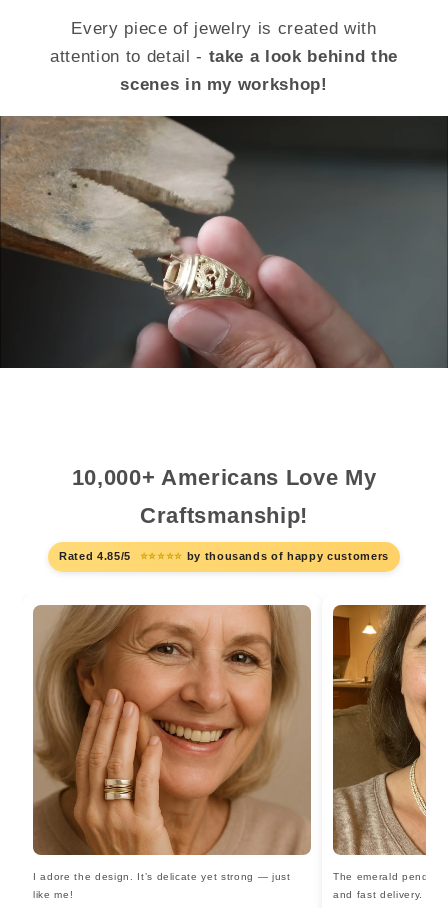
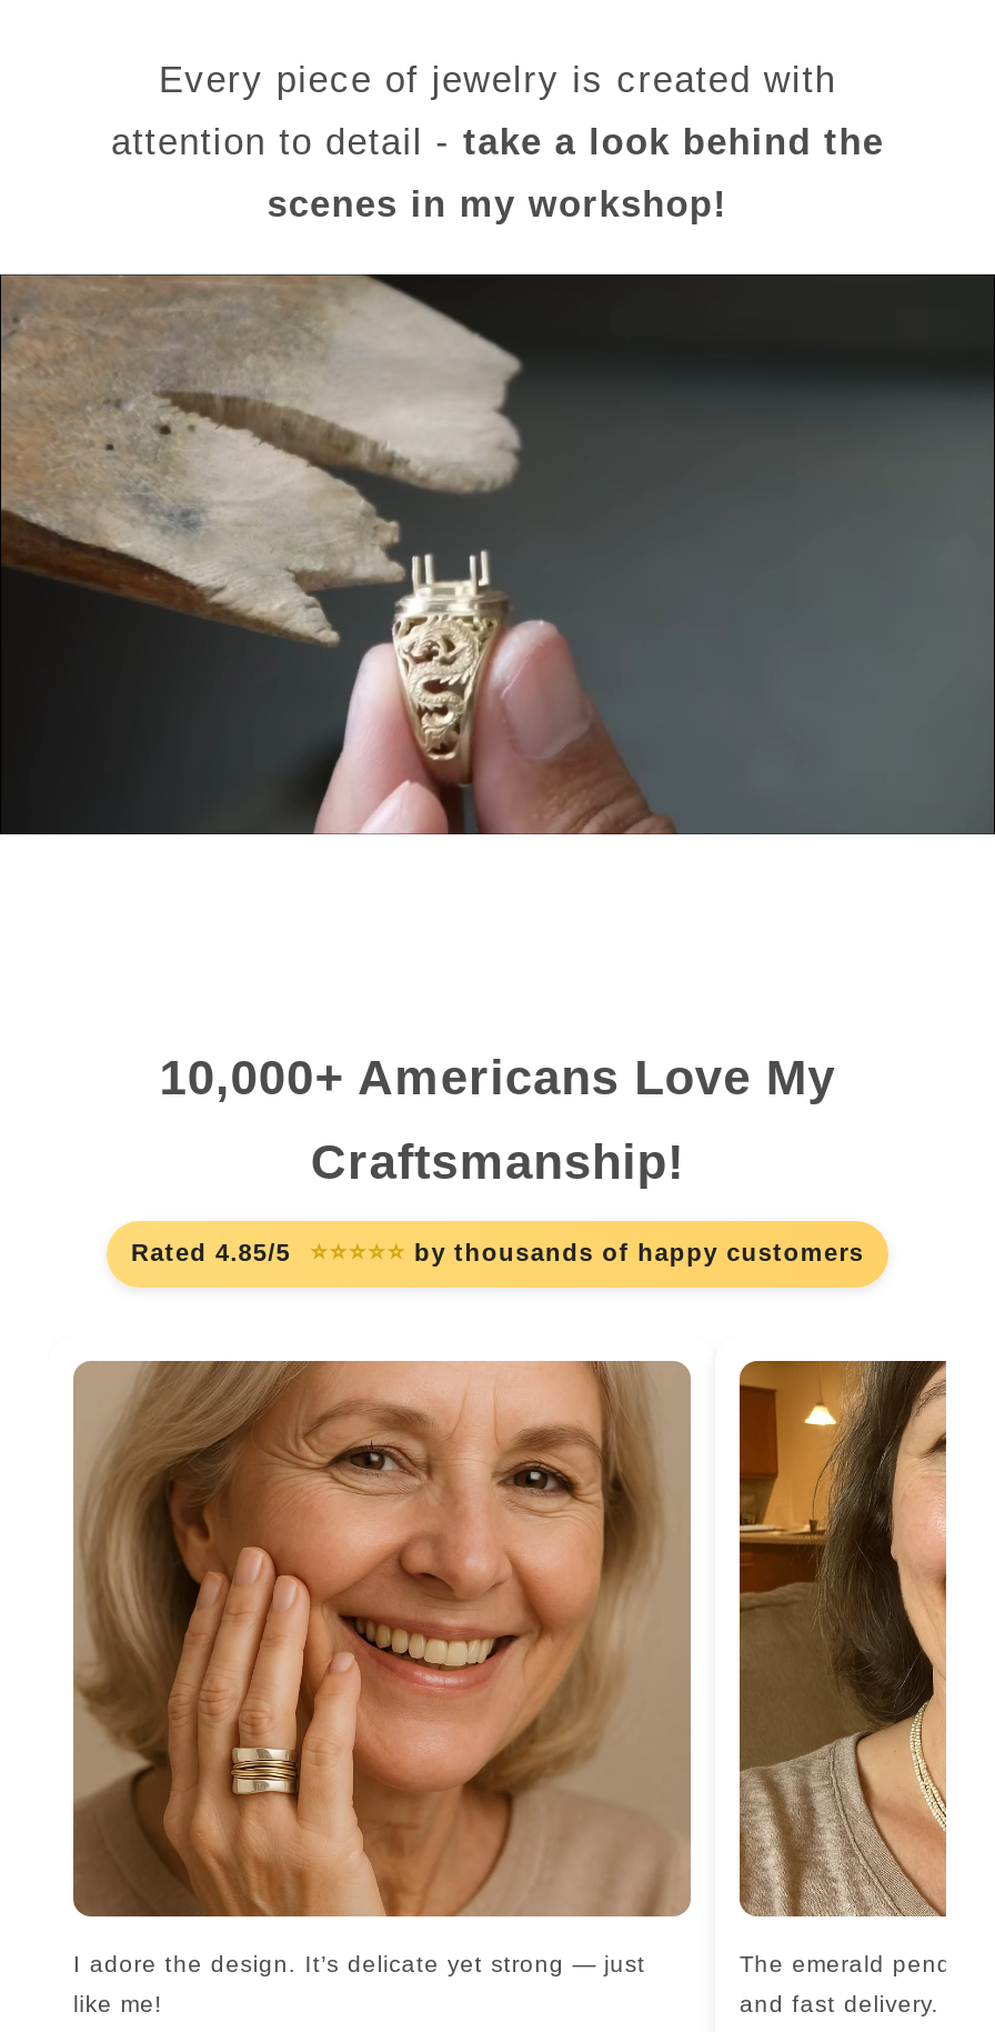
- [image]
+ [image]
